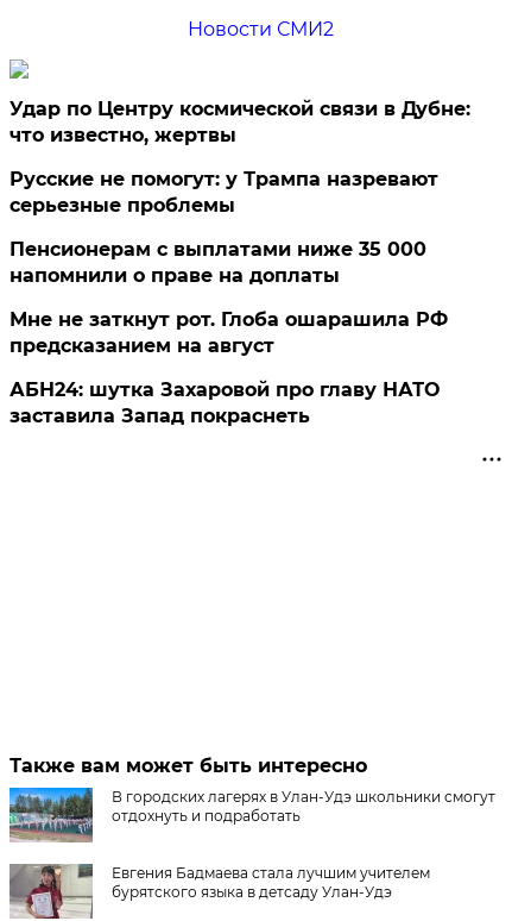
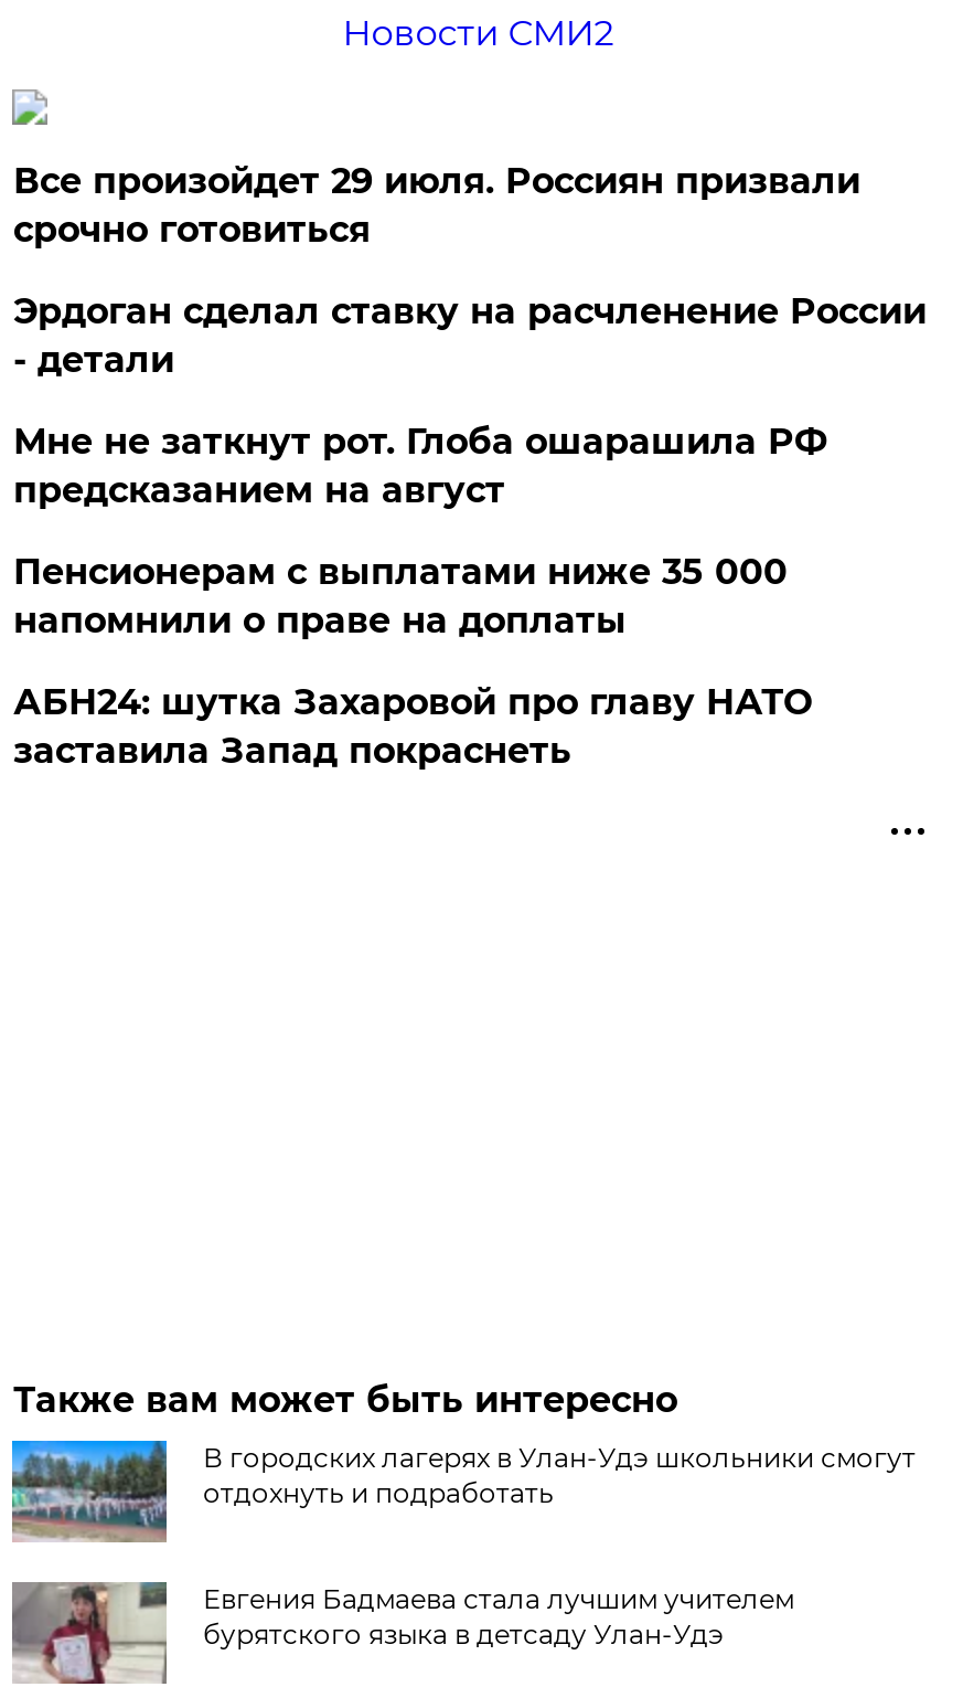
- Удар по Центру космической связи в Дубне:
- что известно, жертвы
- Русские не помогут: у Трампа назревают
- серьезные проблемы
+ Все произойдет 29 июля. Россиян призвали
+ срочно готовиться
+ Эрдоган сделал ставку на расчленение России
+ - детали

moved down: Пенсионерам с выплатами ниже 35 000 | напомнили о праве на доплаты

moved up: Мне не заткнут рот. Глоба ошарашила РФ | предсказанием на август
